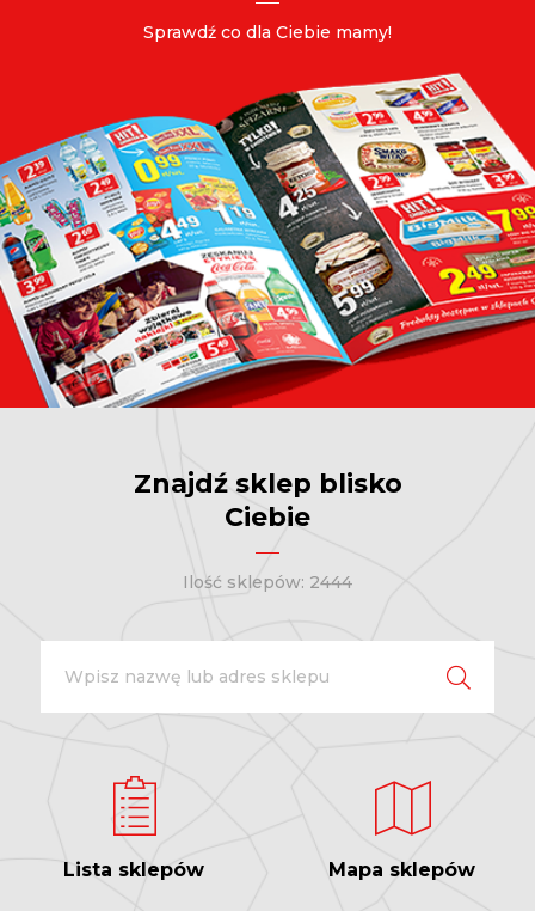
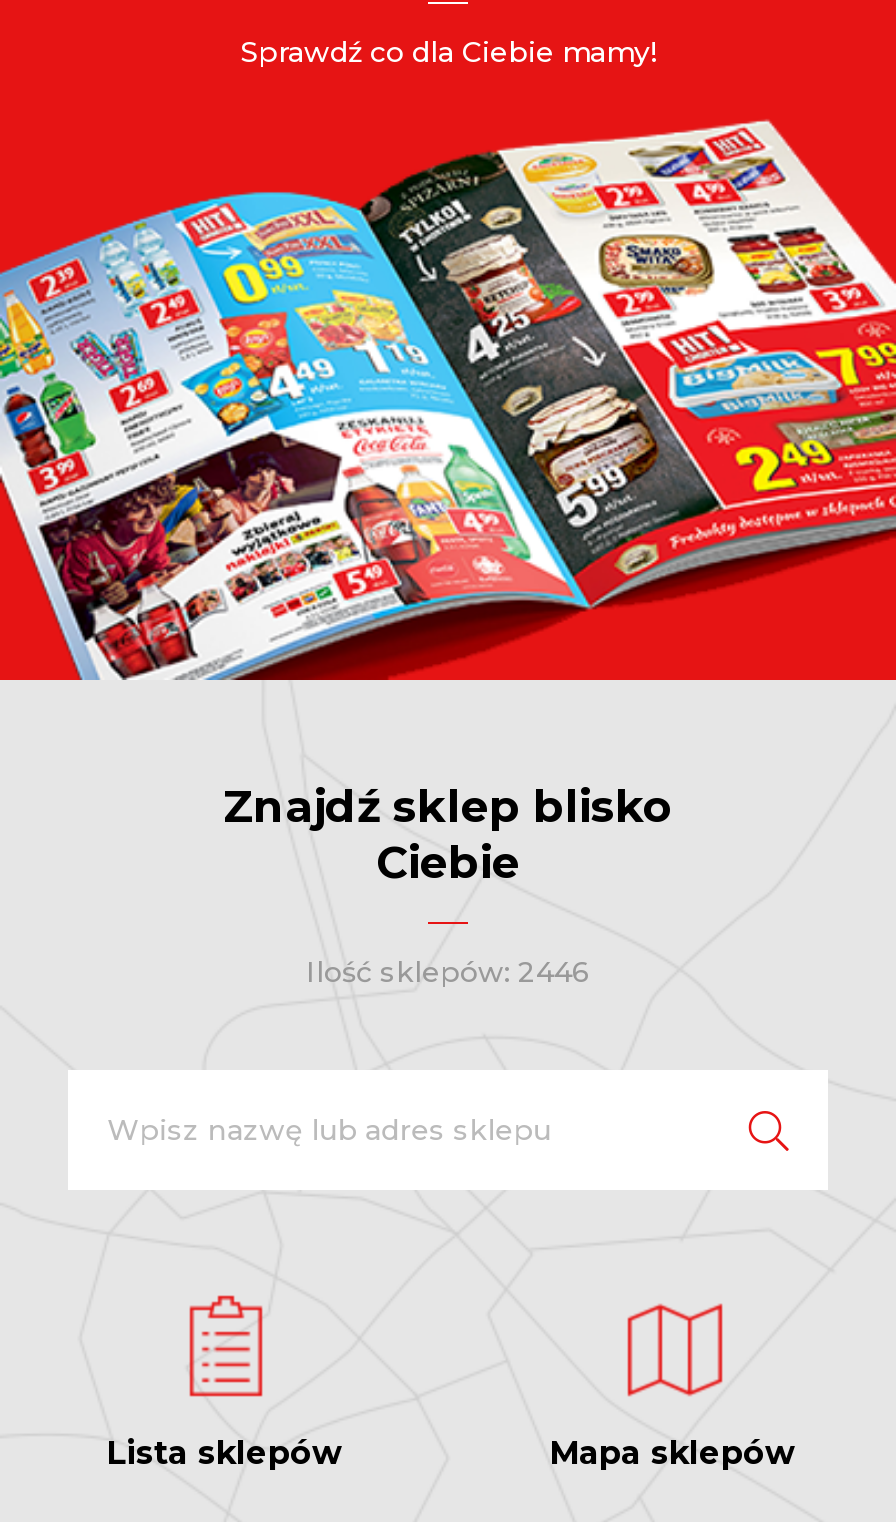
- Ilość sklepów: 2444
+ Ilość sklepów: 2446
